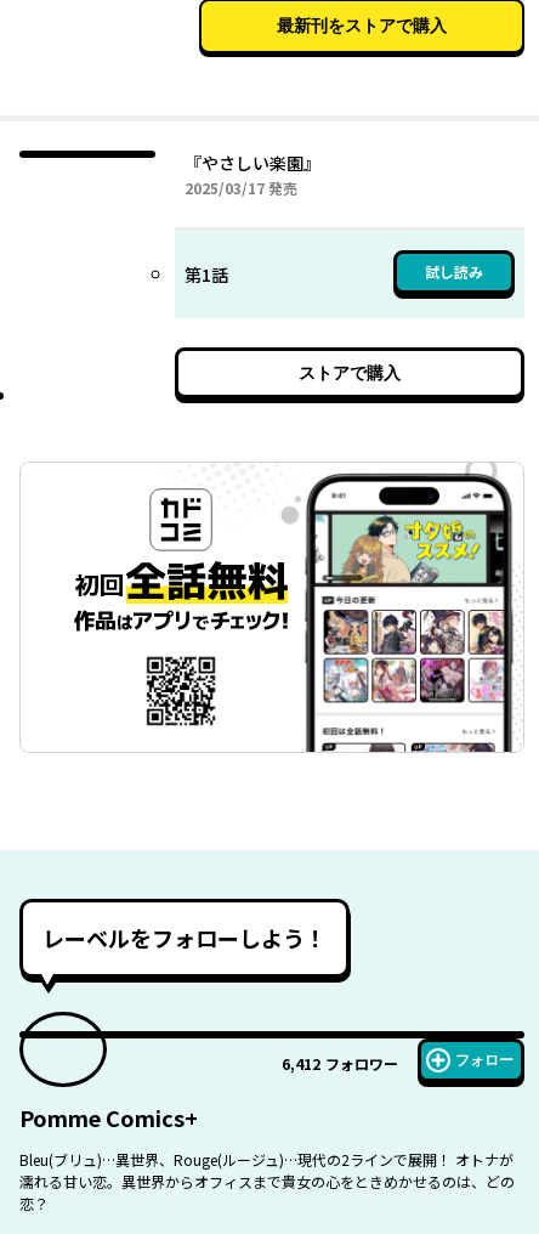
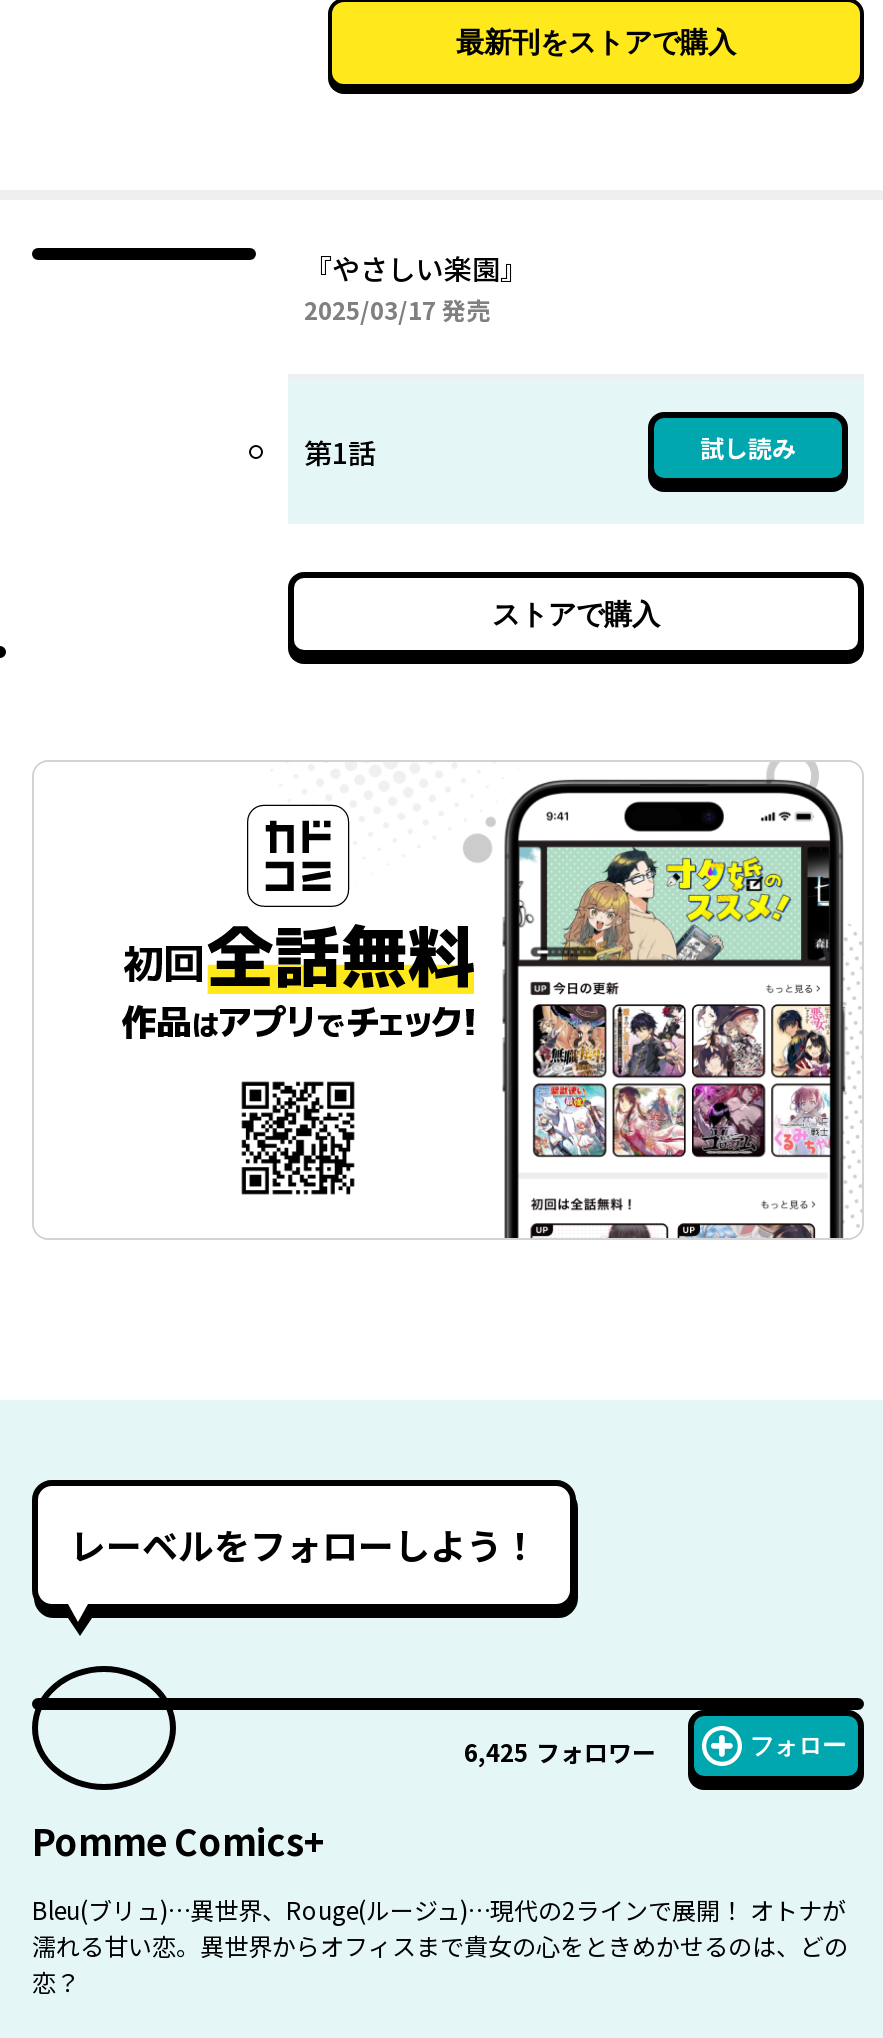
- 6,412 フォロワー
+ 6,425 フォロワー
